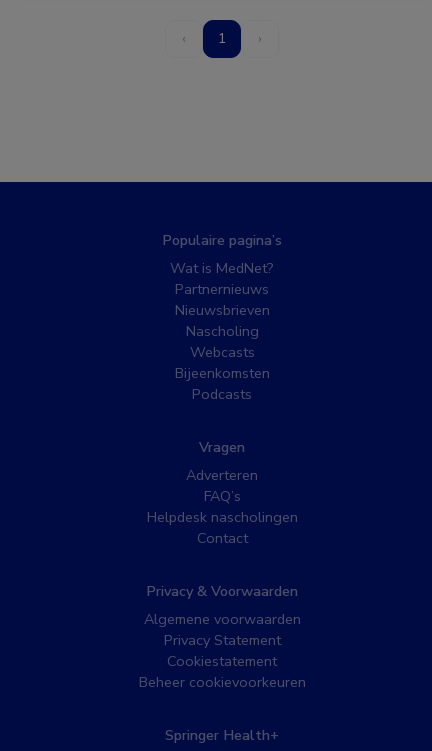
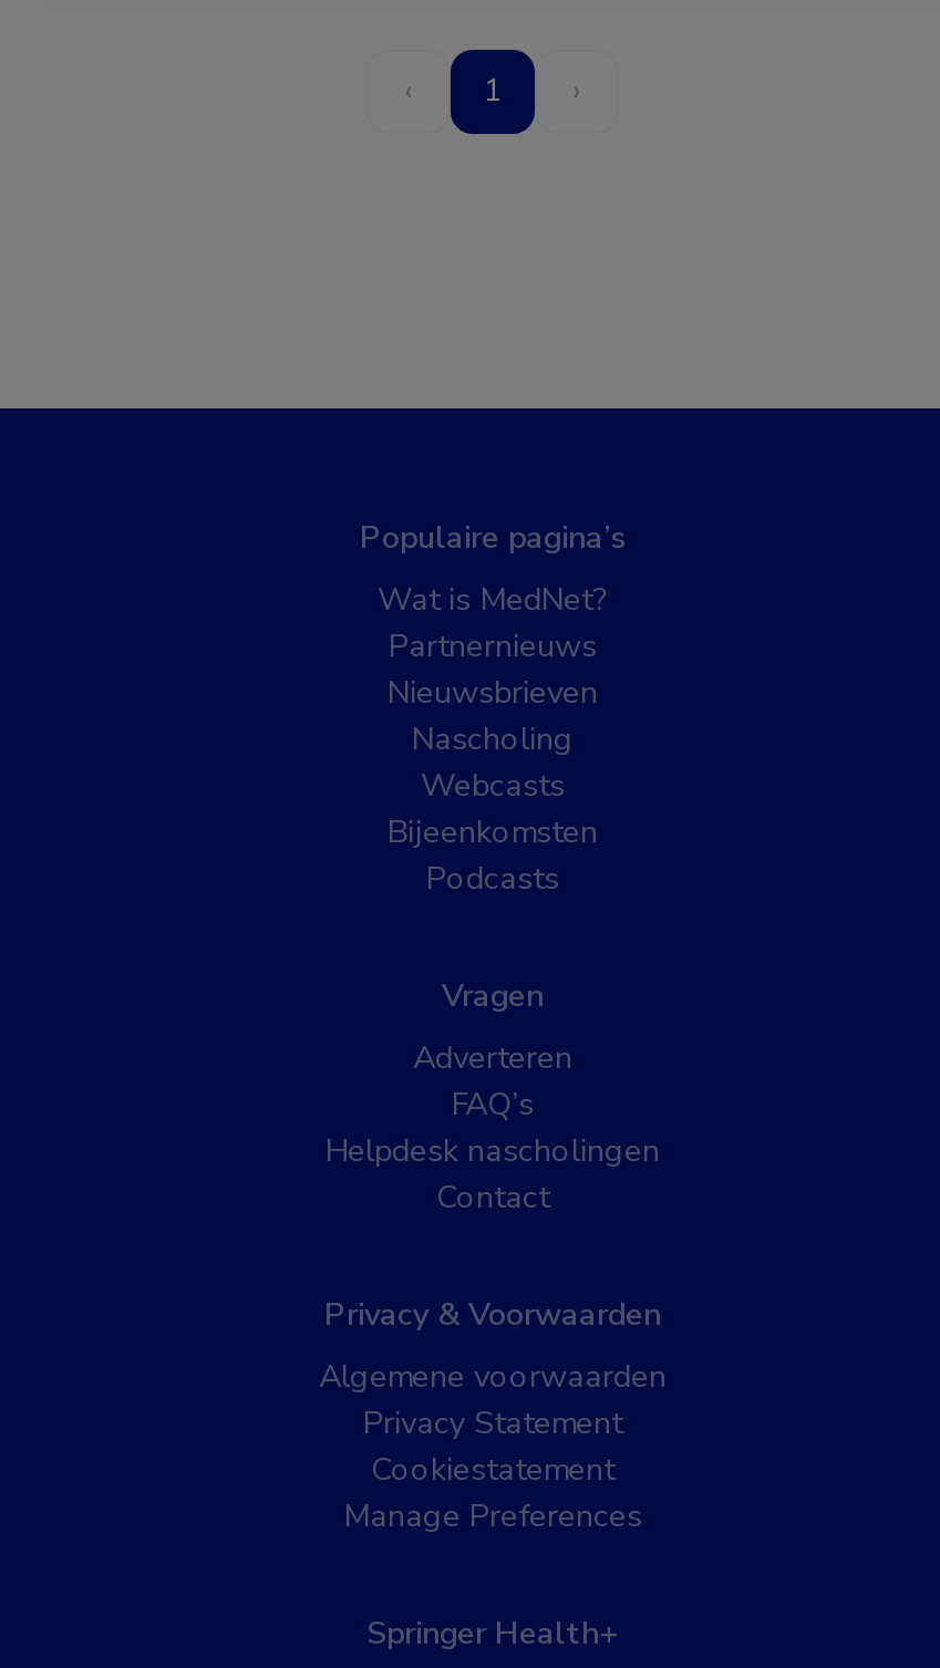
- Beheer cookievoorkeuren
+ Manage Preferences
